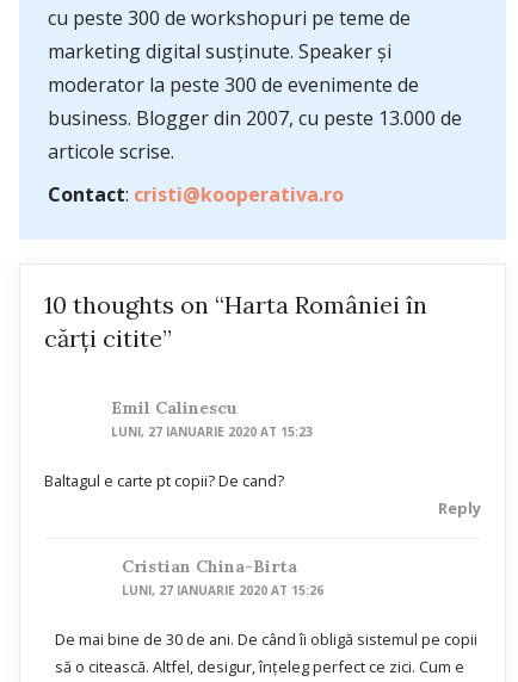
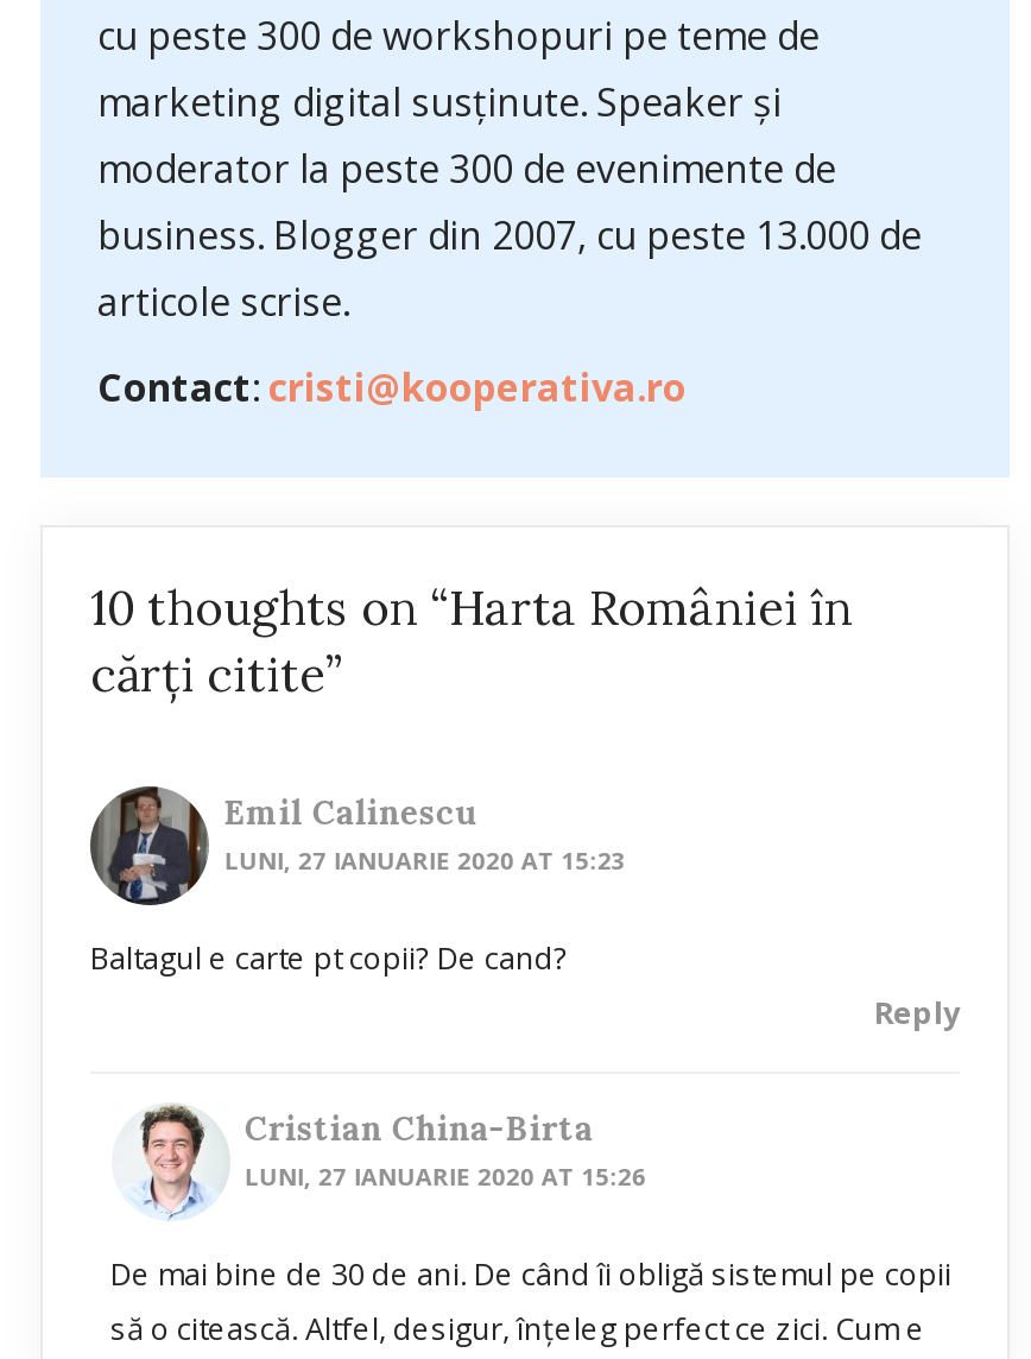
+ [image]

+ [image]
